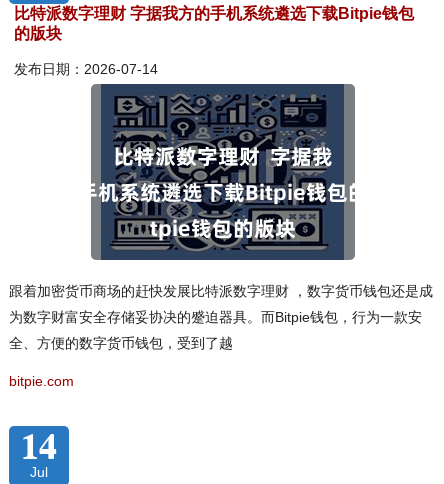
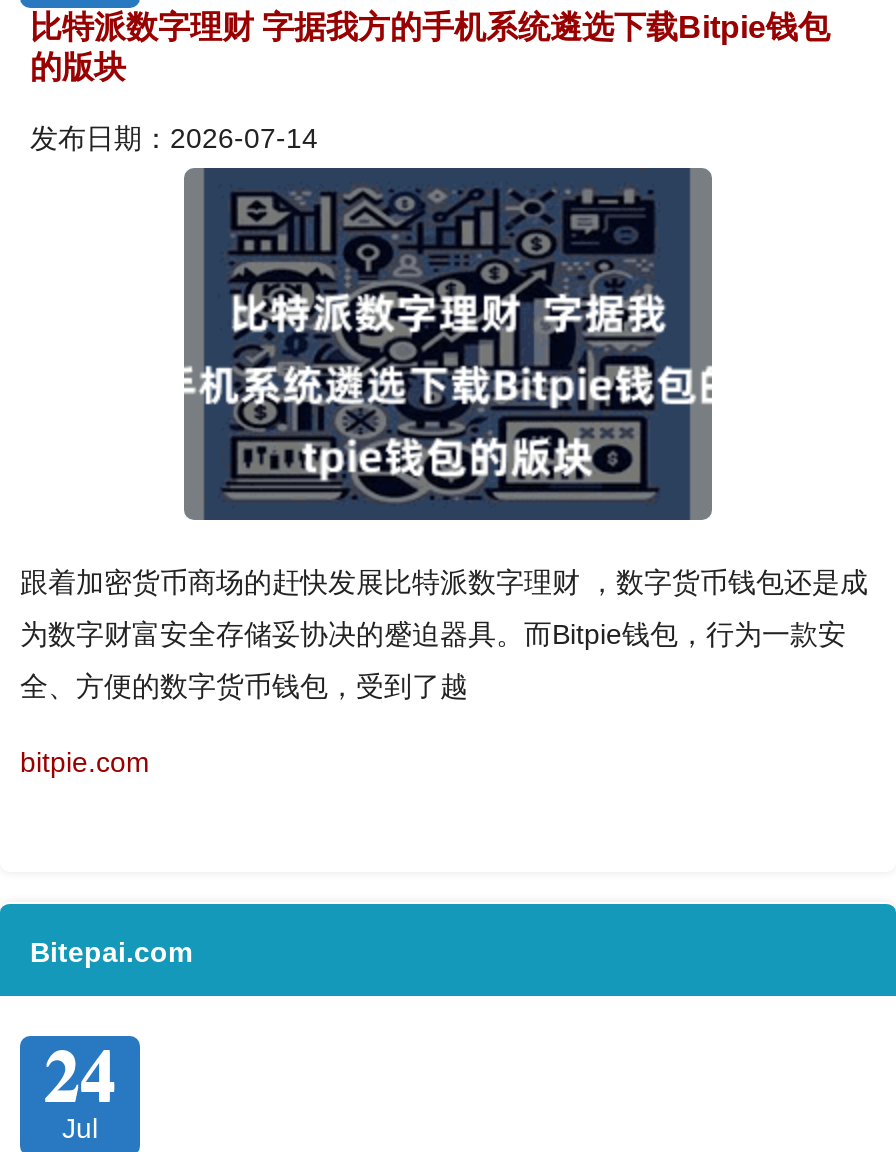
- 14
+ Bitepai.com
+ 24
